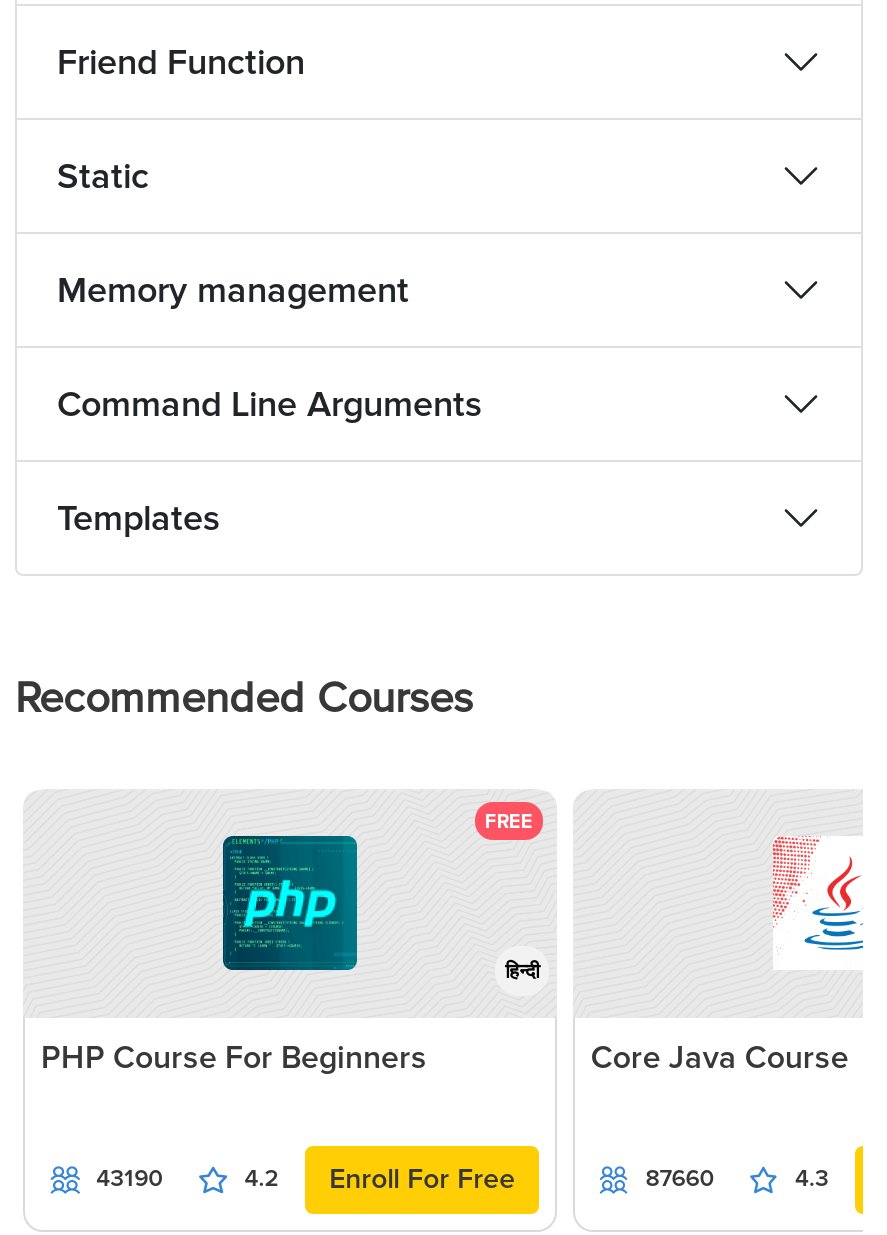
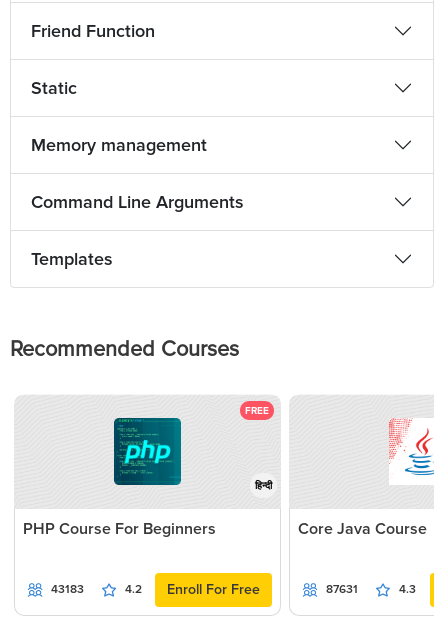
- 43190
+ 43183

- 87660
+ 87631
